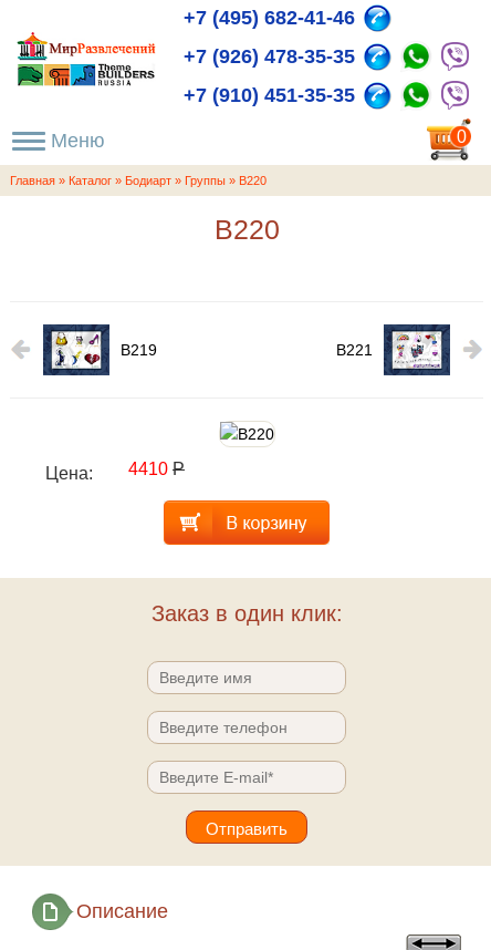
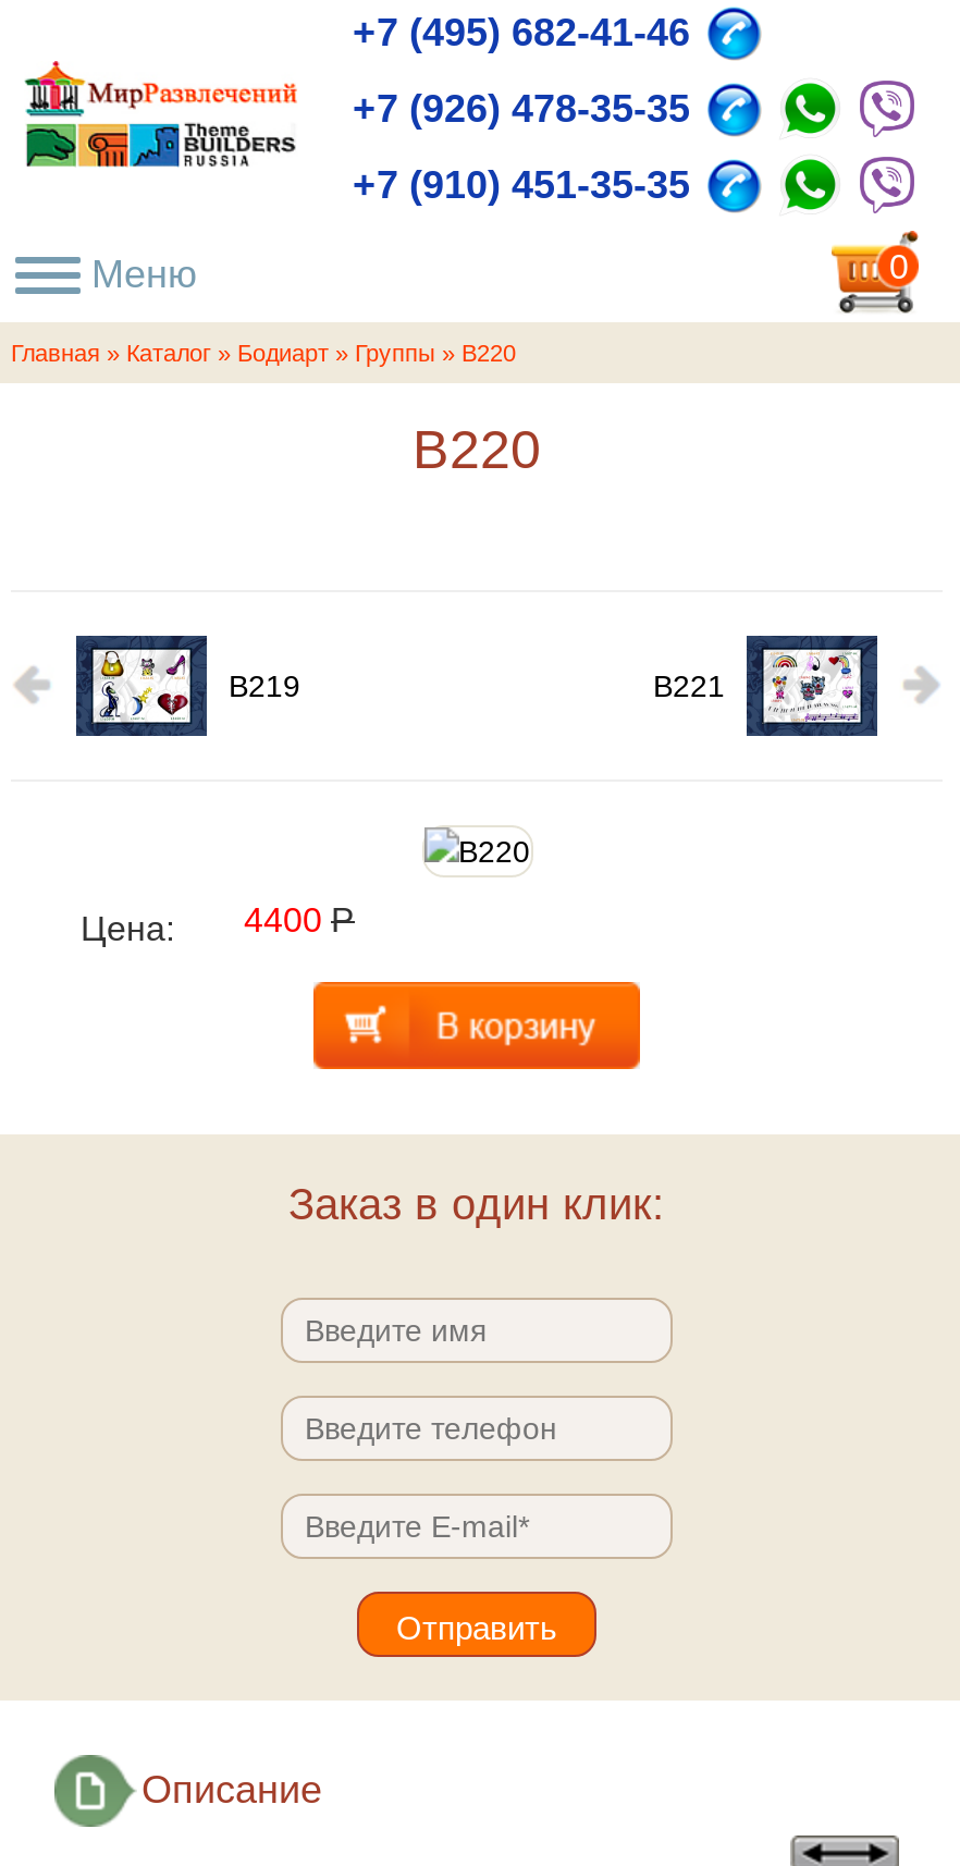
- Цена: 4410 Р
+ Цена: 4400 Р
